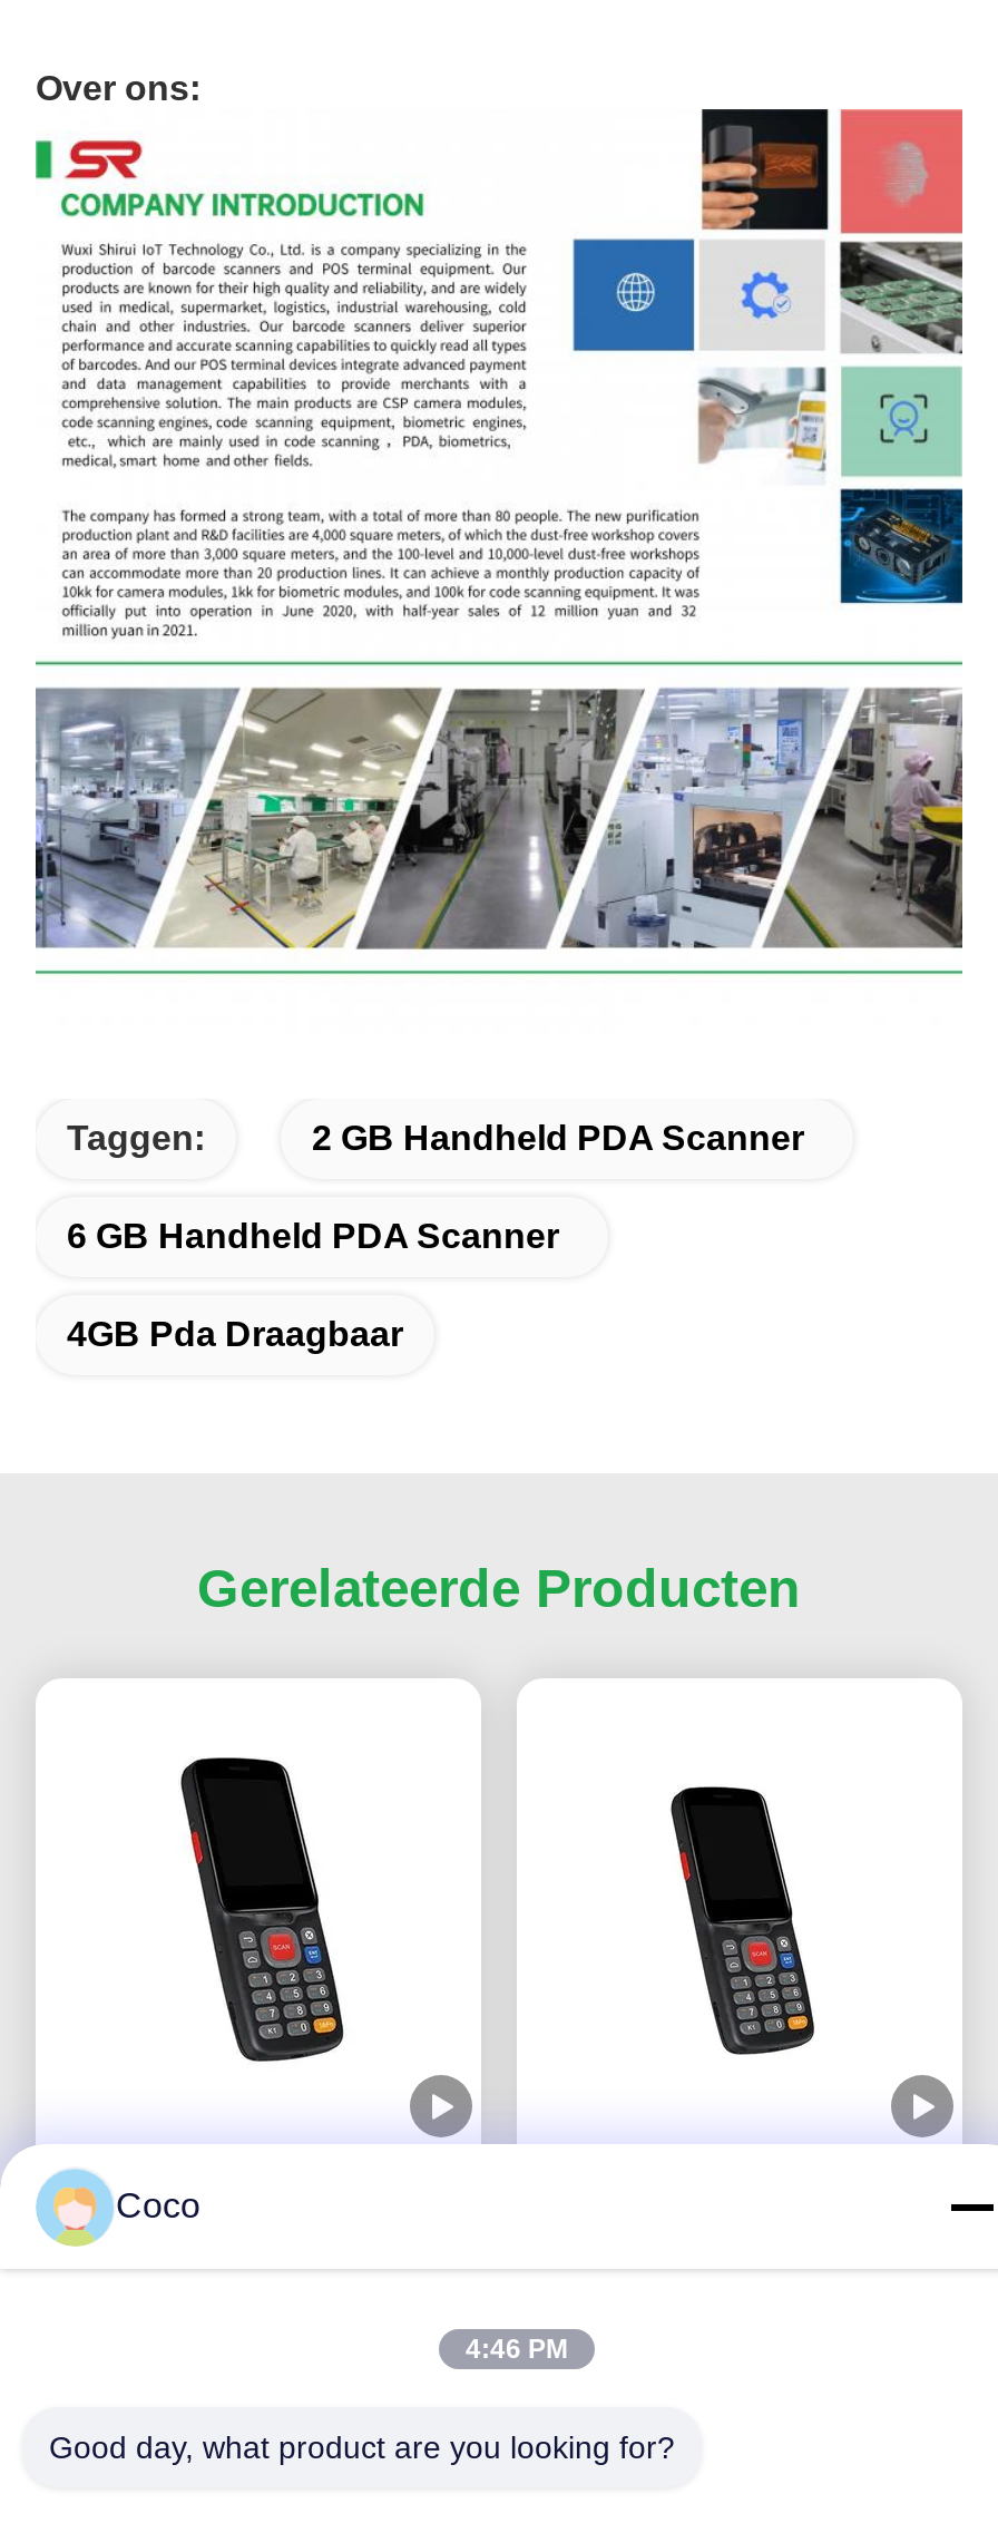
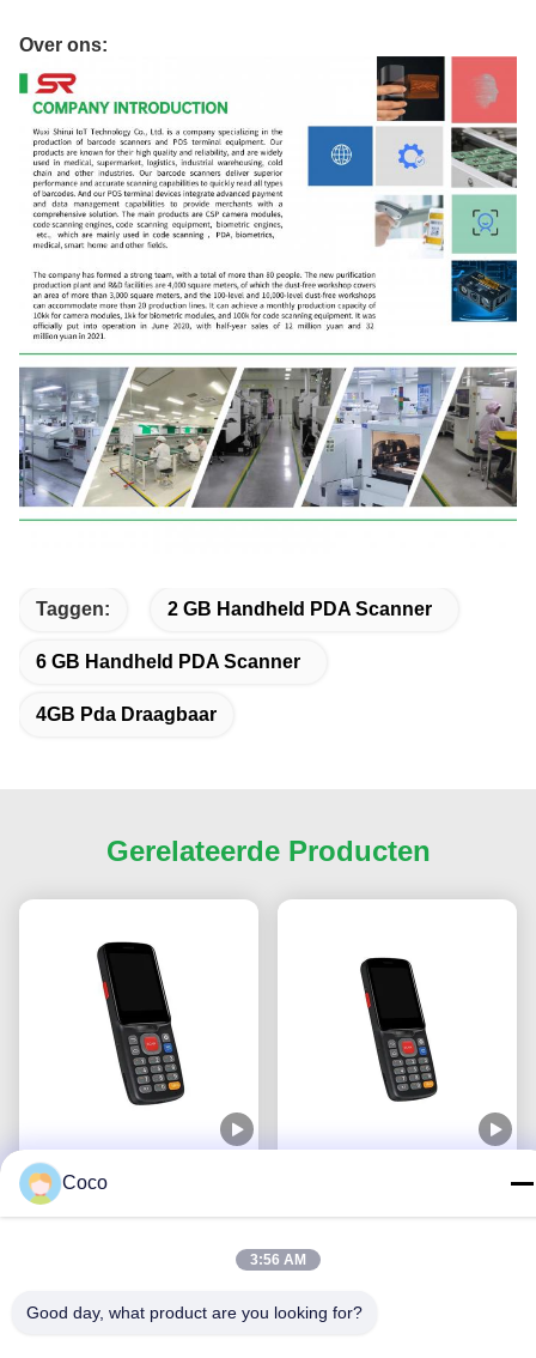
- 4:46 PM
+ 3:56 AM
